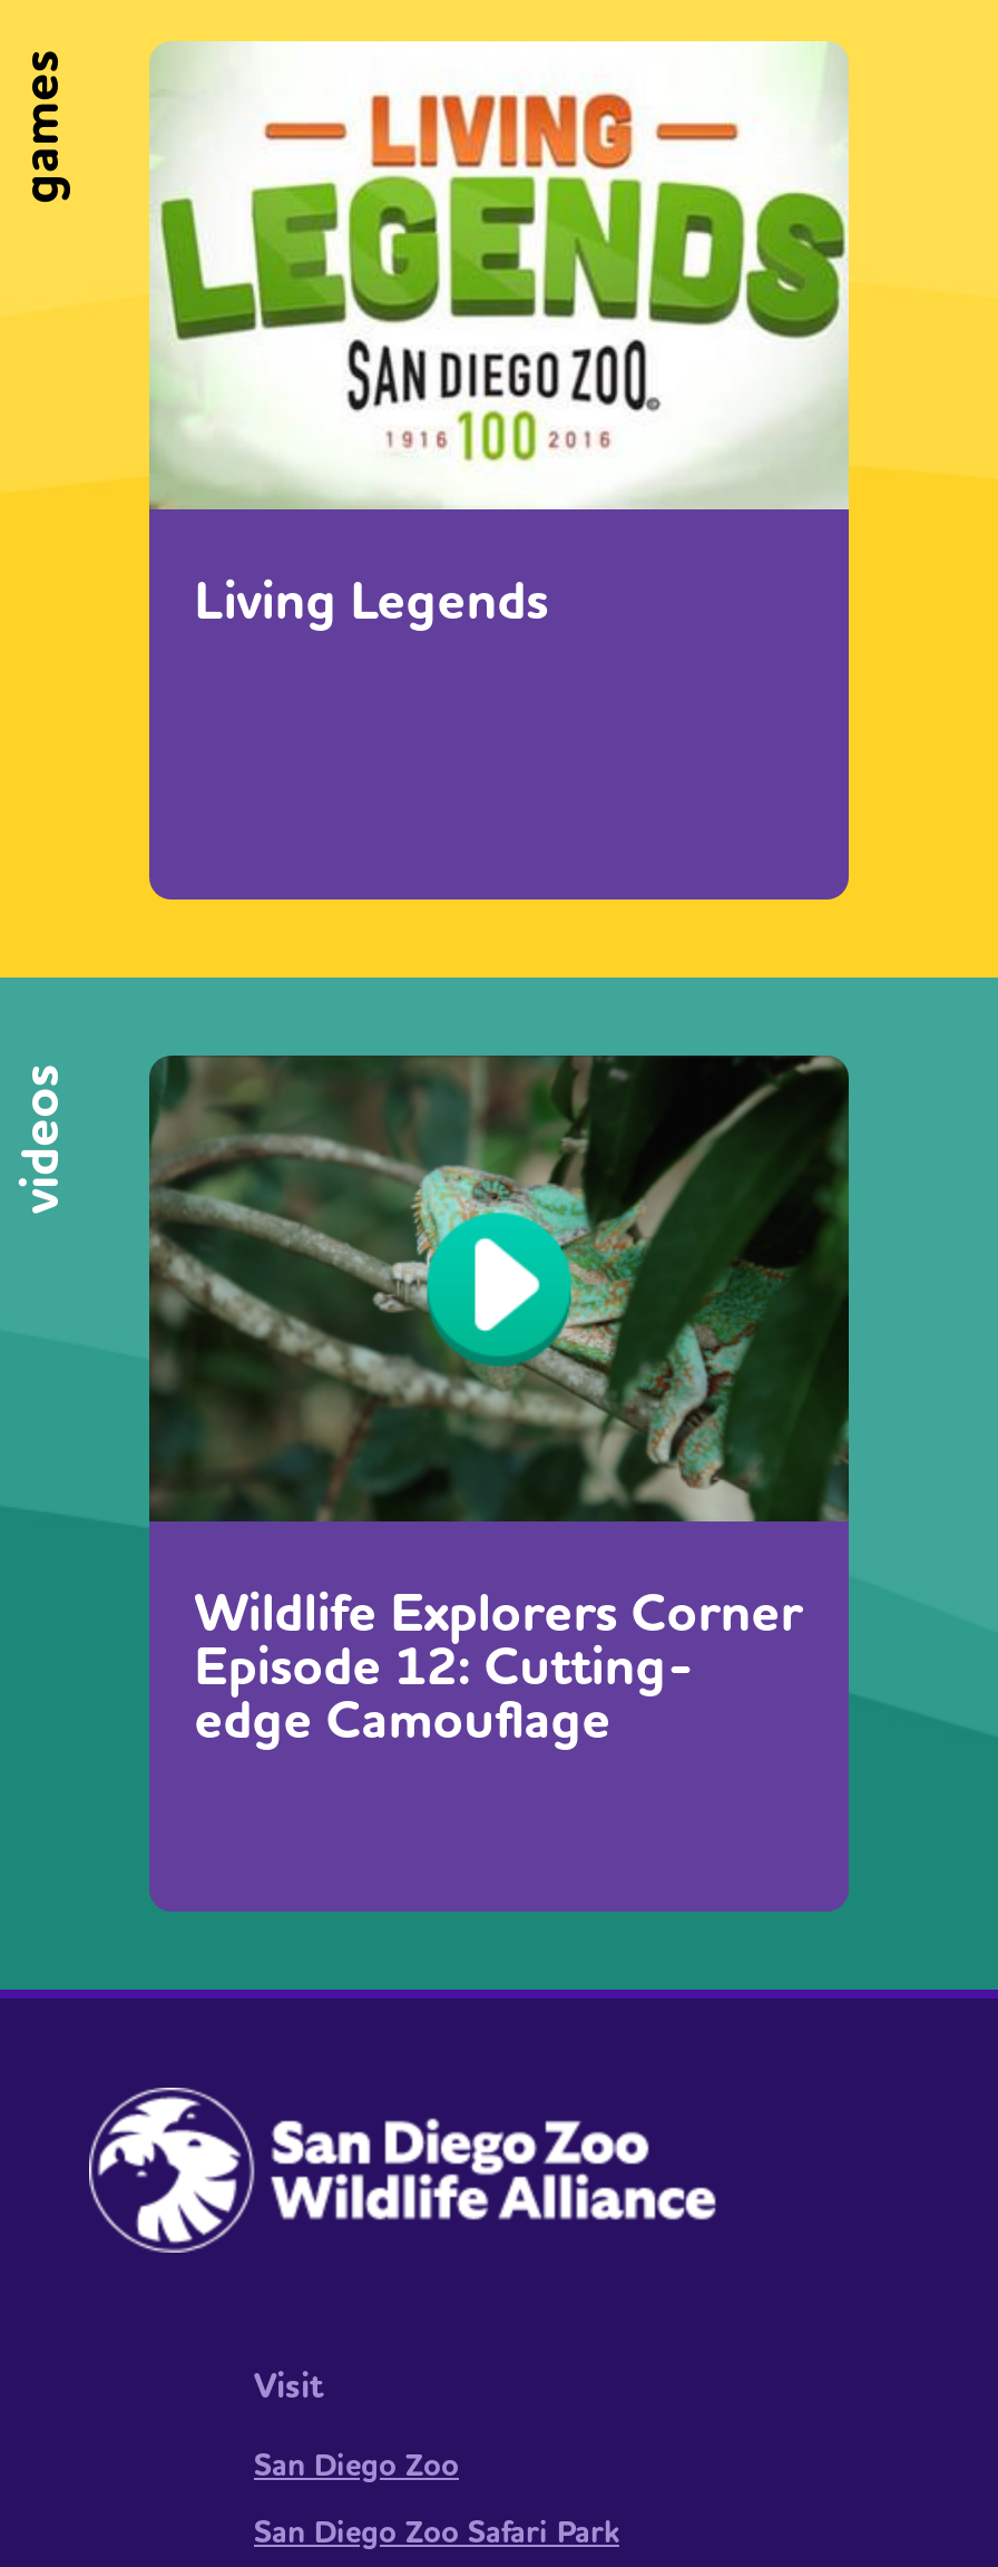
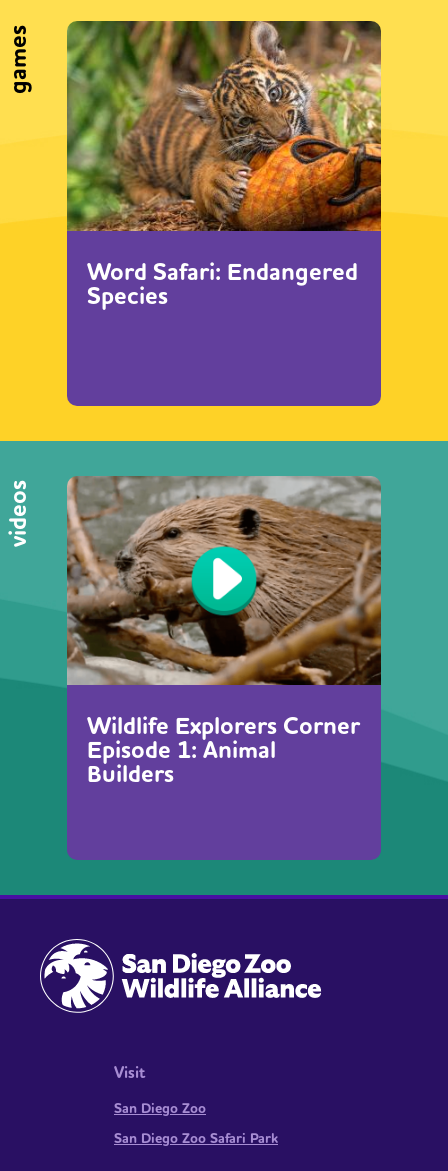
- [image]
- Living Legends
+ [image]
+ Word Safari: Endangered
+ Species

- [image]
+ [image]

- Episode 12: Cutting-
- edge Camouflage
+ Episode 1: Animal
+ Builders
